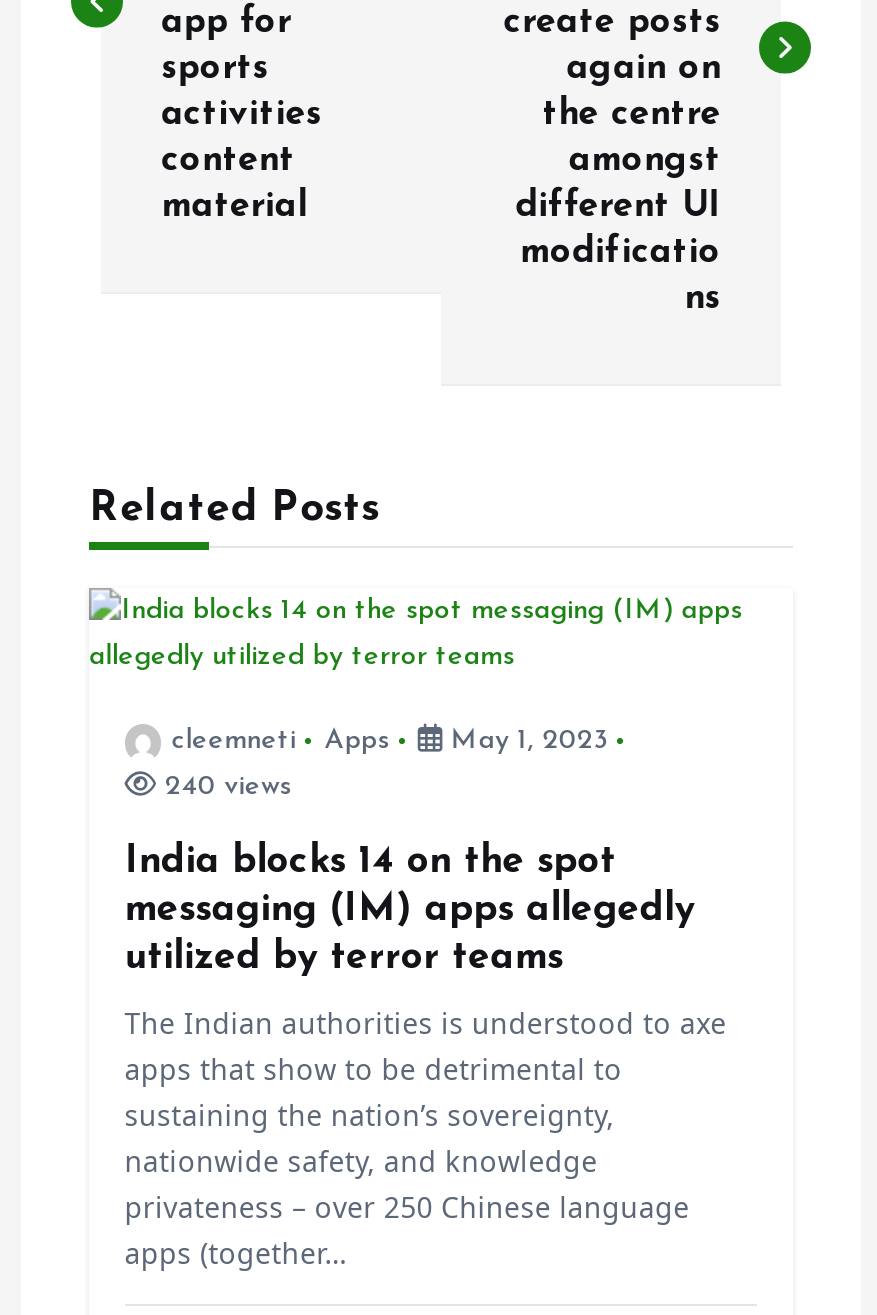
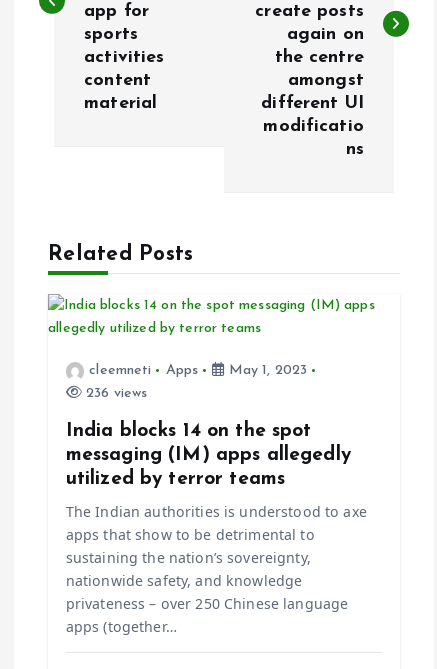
- 240 views
+ 236 views
